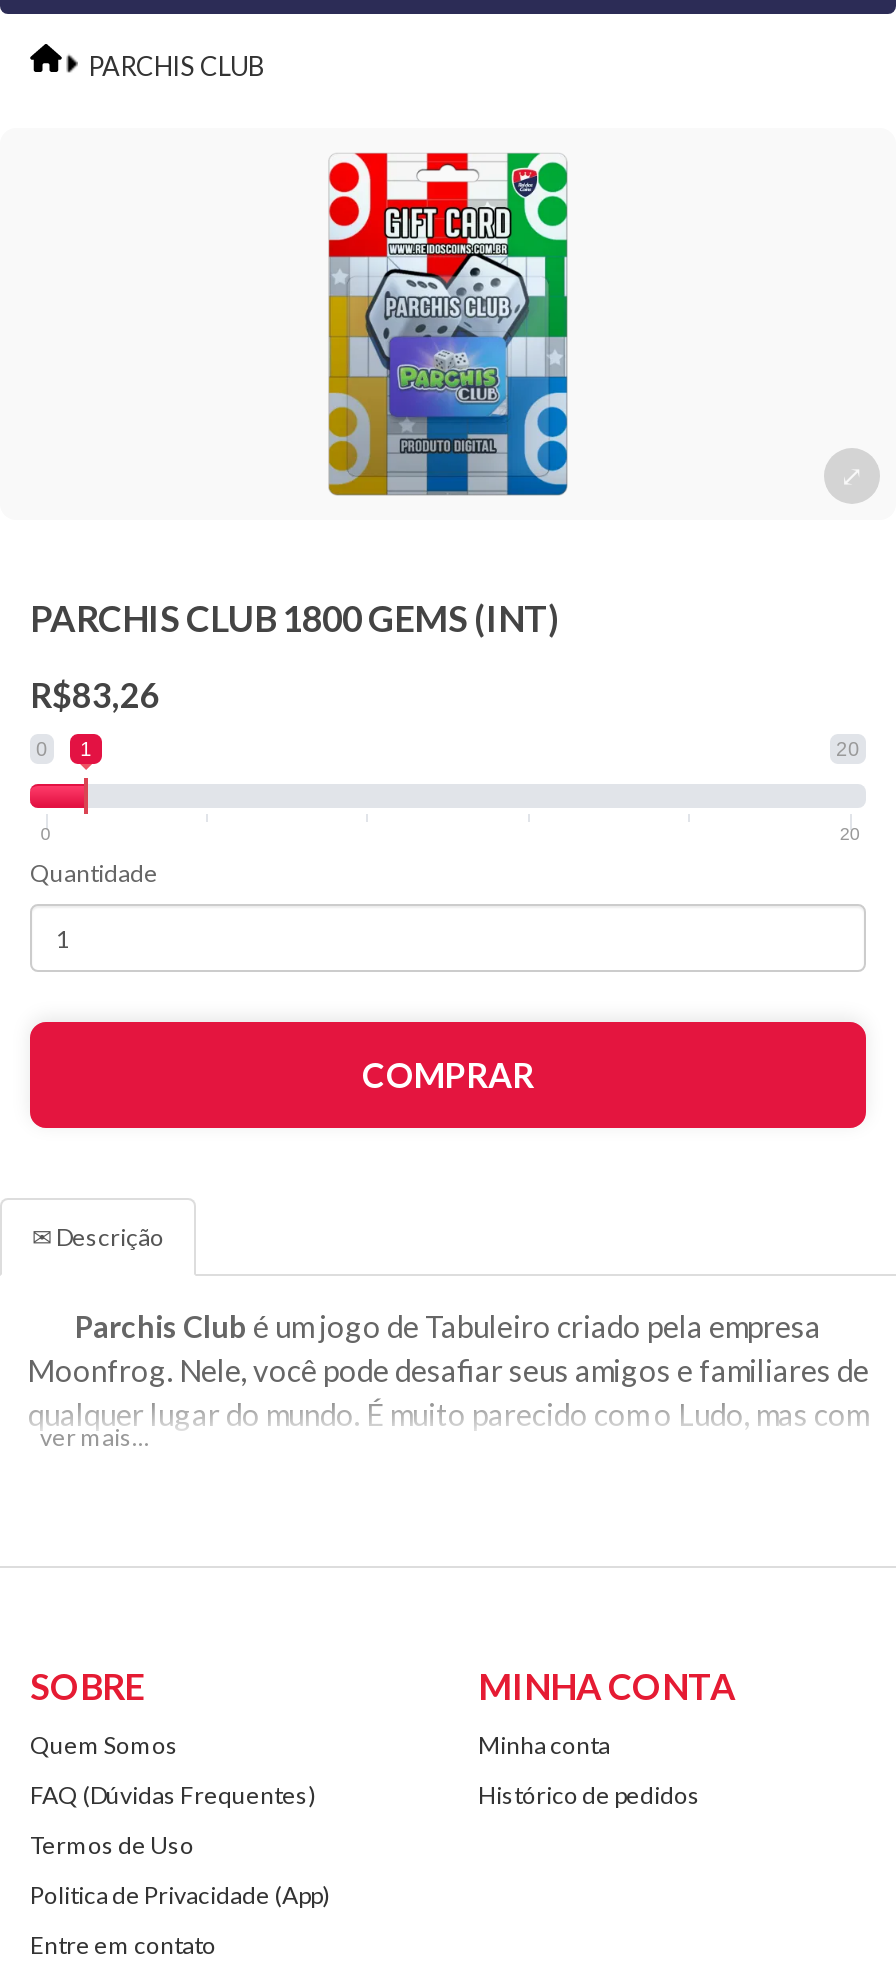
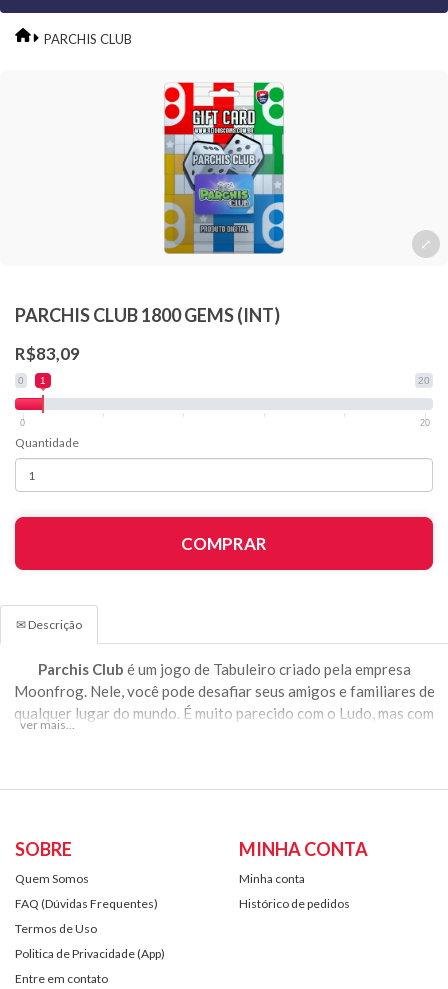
- R$83,26
+ R$83,09
